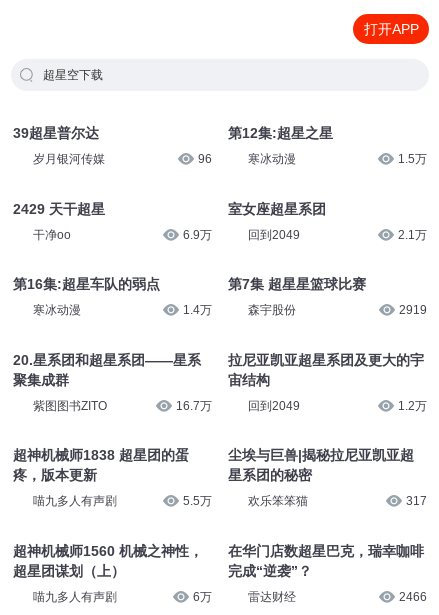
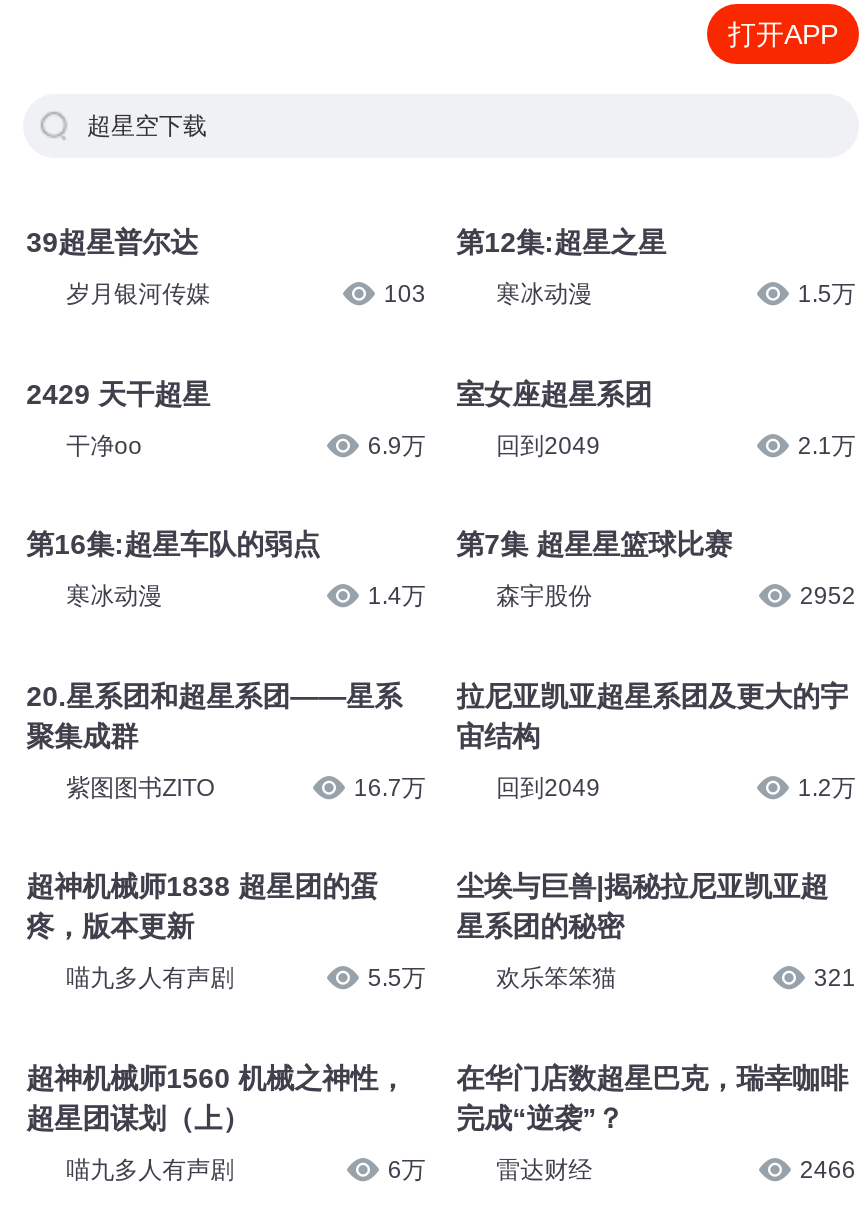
- 96
+ 103

- 2919
+ 2952

- 317
+ 321
